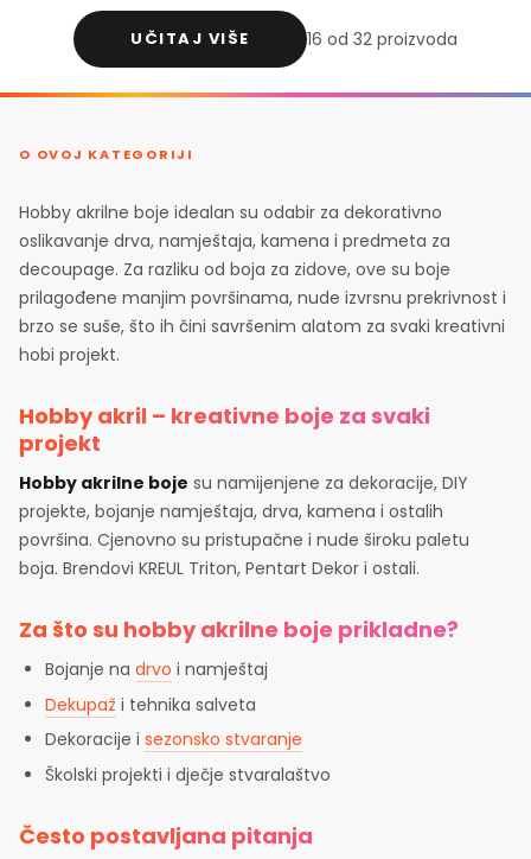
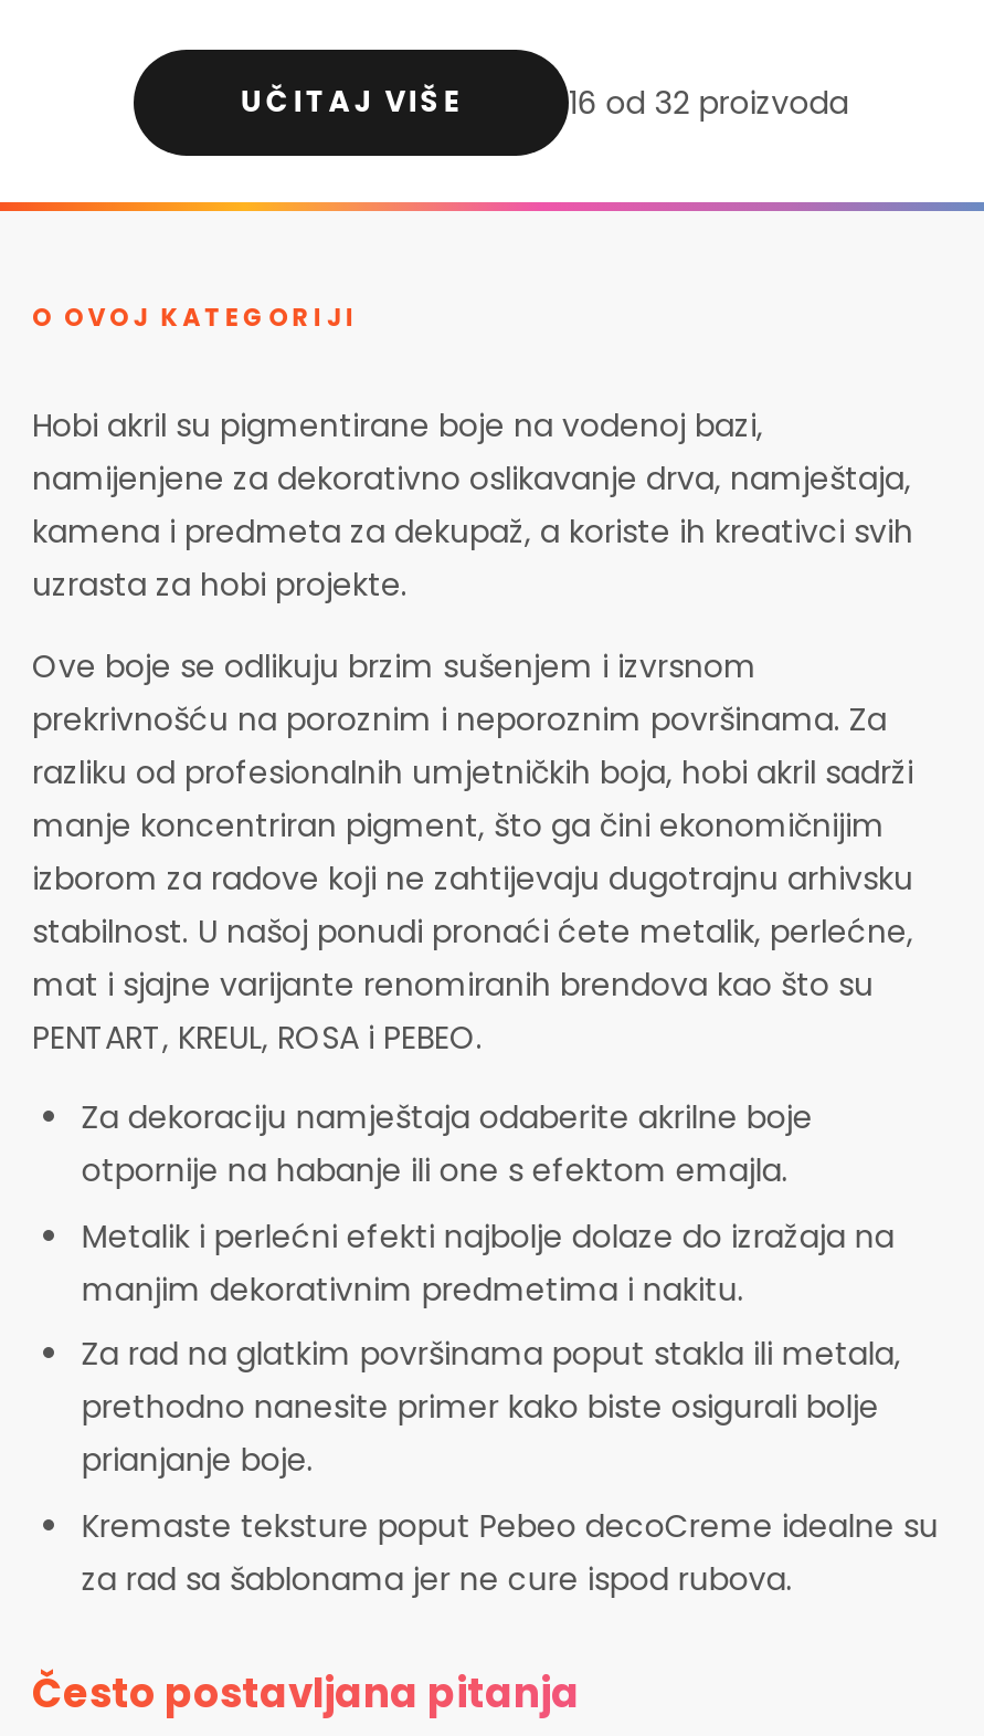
- Hobby akrilne boje idealan su odabir za dekorativno
- oslikavanje drva, namještaja, kamena i predmeta za
- decoupage. Za razliku od boja za zidove, ove su boje
- prilagođene manjim površinama, nude izvrsnu prekrivnost i
- brzo se suše, što ih čini savršenim alatom za svaki kreativni
- hobi projekt.
+ Hobi akril su pigmentirane boje na vodenoj bazi,
+ namijenjene za dekorativno oslikavanje drva, namještaja,
+ kamena i predmeta za dekupaž, a koriste ih kreativci svih
+ uzrasta za hobi projekte.

- Hobby akril – kreativne boje za svaki
- projekt
- Hobby akrilne boje su namijenjene za dekoracije, DIY
- projekte, bojanje namještaja, drva, kamena i ostalih
- površina. Cjenovno su pristupačne i nude široku paletu
- boja. Brendovi KREUL Triton, Pentart Dekor i ostali.
+ Ove boje se odlikuju brzim sušenjem i izvrsnom
+ prekrivnošću na poroznim i neporoznim površinama. Za
+ razliku od profesionalnih umjetničkih boja, hobi akril sadrži
+ manje koncentriran pigment, što ga čini ekonomičnijim
+ izborom za radove koji ne zahtijevaju dugotrajnu arhivsku
+ stabilnost. U našoj ponudi pronaći ćete metalik, perlećne,
+ mat i sjajne varijante renomiranih brendova kao što su
+ PENTART, KREUL, ROSA i PEBEO.

- Za što su hobby akrilne boje prikladne?
- Bojanje na drvo i namještaj
+ Za dekoraciju namještaja odaberite akrilne boje
+ otpornije na habanje ili one s efektom emajla.

- Dekupaž i tehnika salveta
+ Metalik i perlećni efekti najbolje dolaze do izražaja na
+ manjim dekorativnim predmetima i nakitu.

- Dekoracije i sezonsko stvaranje
+ Za rad na glatkim površinama poput stakla ili metala,
+ prethodno nanesite primer kako biste osigurali bolje
+ prianjanje boje.

- Školski projekti i dječje stvaralaštvo
+ Kremaste teksture poput Pebeo decoCreme idealne su
+ za rad sa šablonama jer ne cure ispod rubova.
